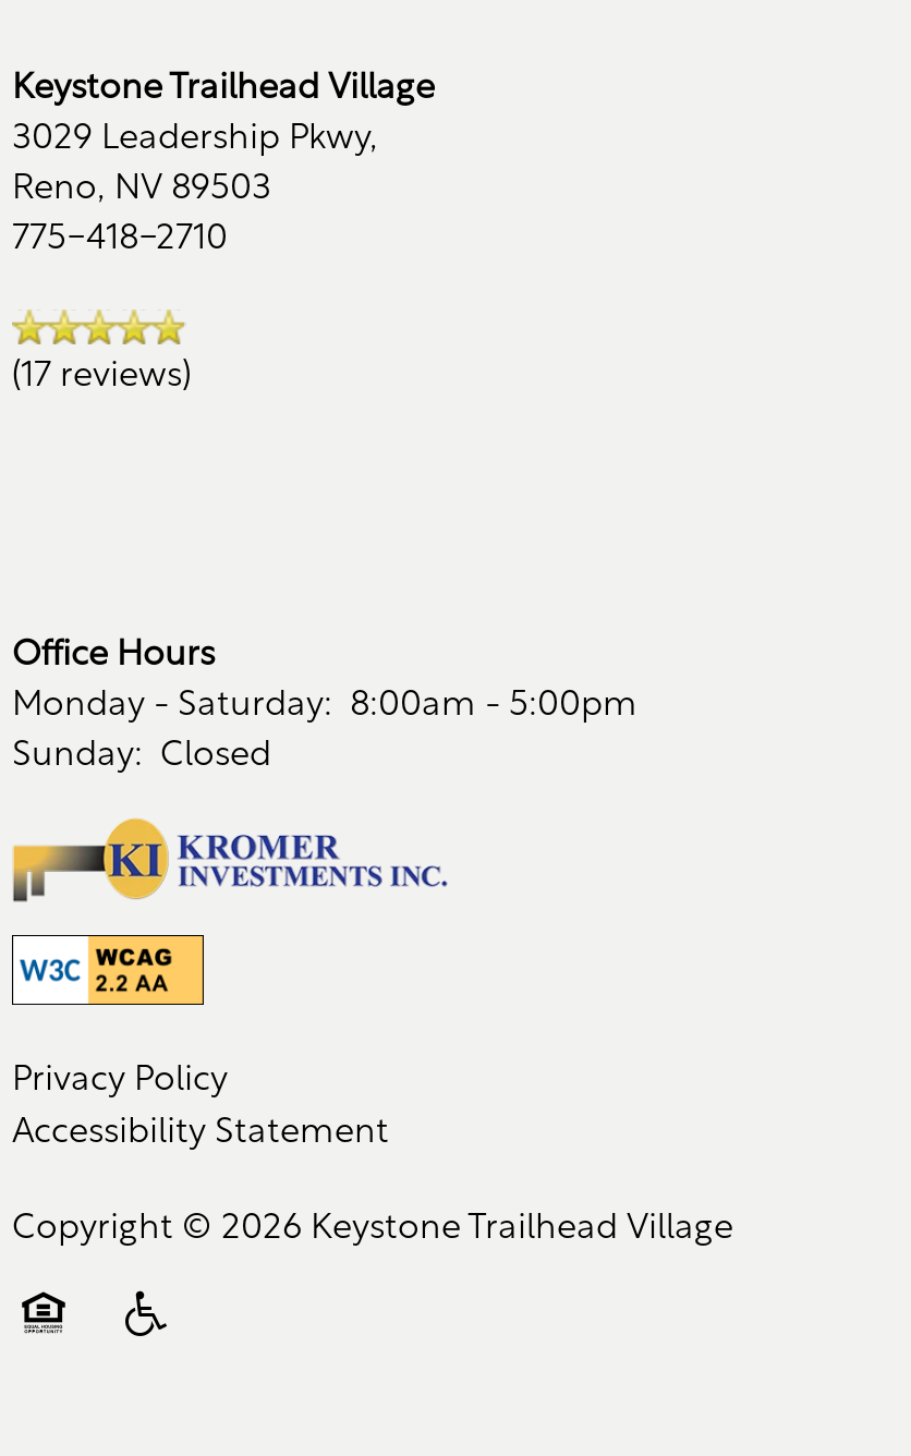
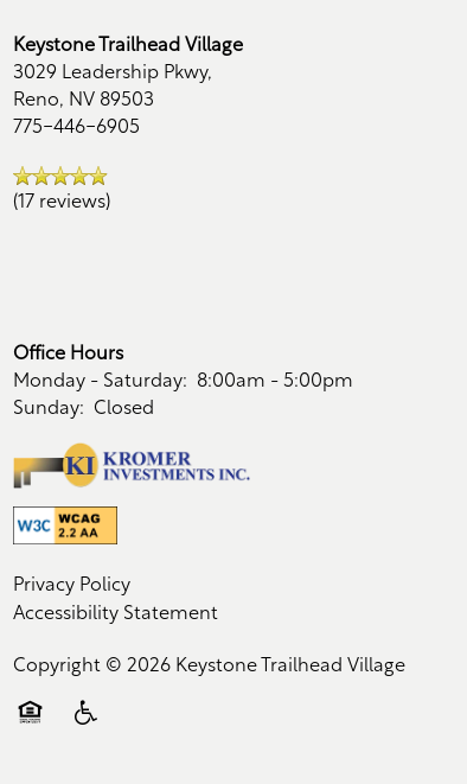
- 775-418-2710
+ 775-446-6905
